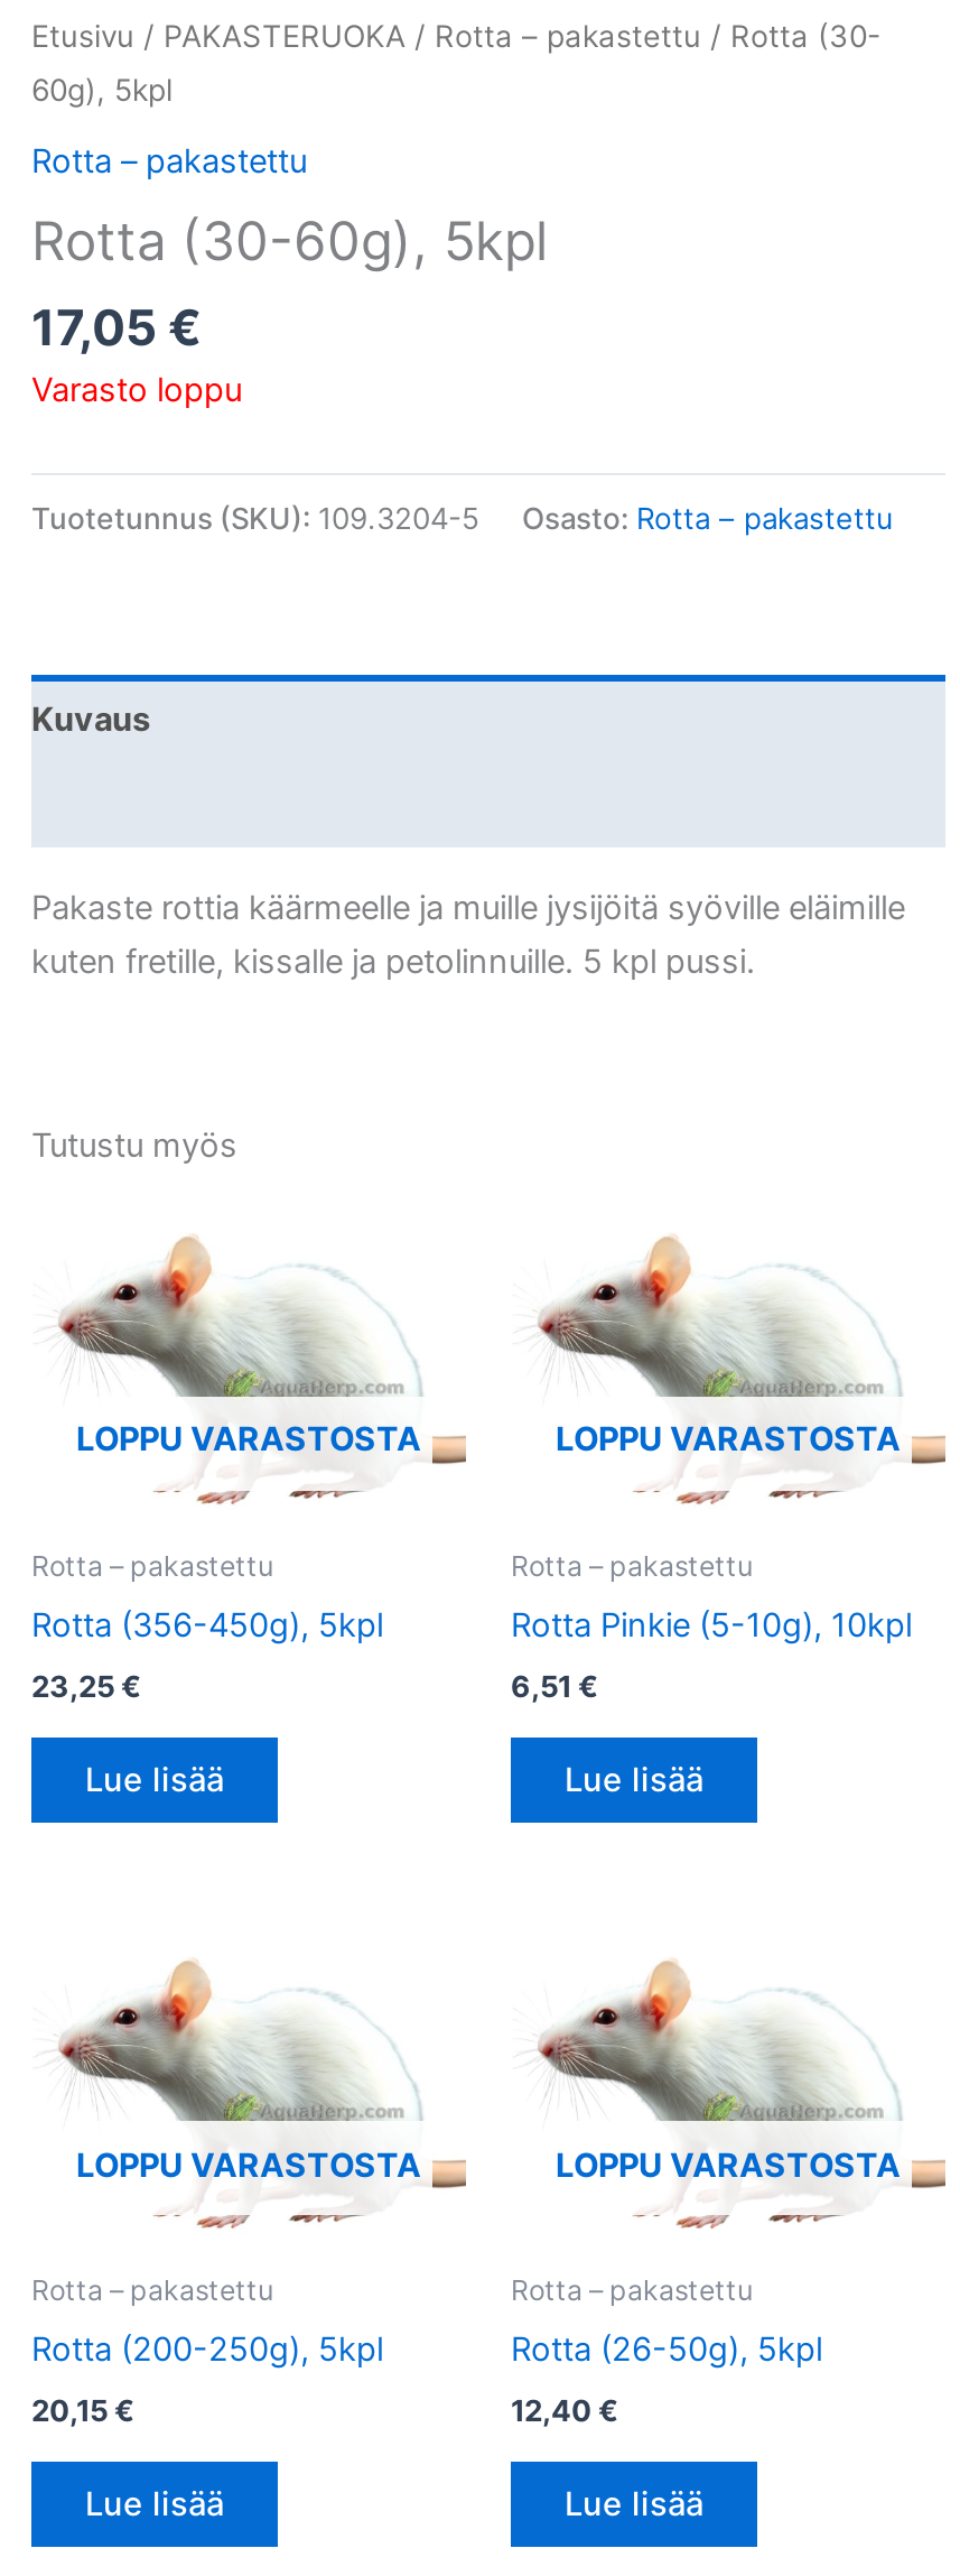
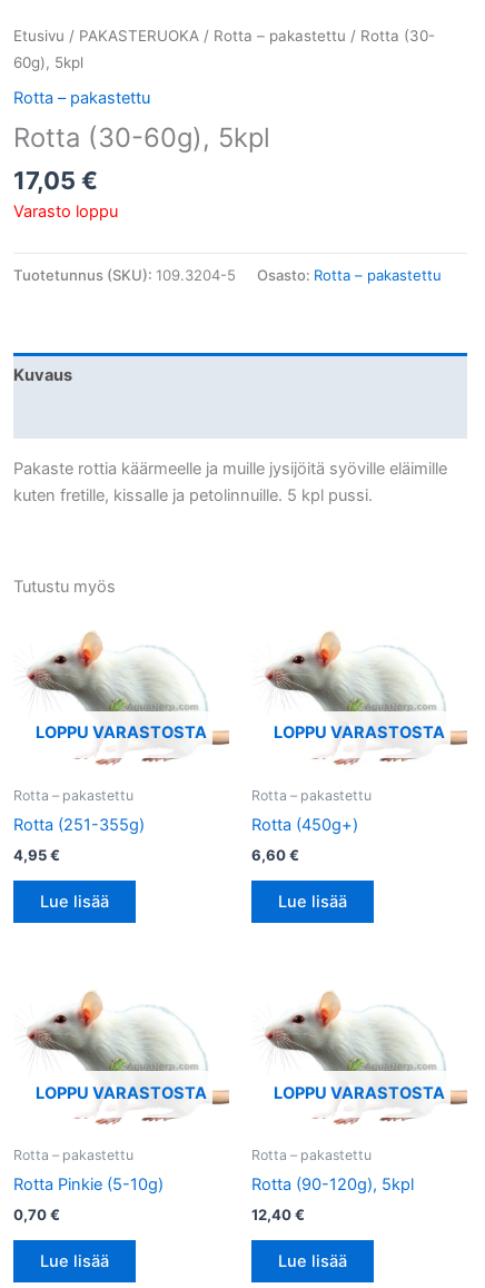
- Rotta (356-450g), 5kpl
+ Rotta (251-355g)

- Rotta Pinkie (5-10g), 10kpl
+ Rotta (450g+)

- 23,25 €
+ 4,95 €

- 6,51 €
+ 6,60 €

- Rotta (200-250g), 5kpl
+ Rotta Pinkie (5-10g)

- Rotta (26-50g), 5kpl
+ Rotta (90-120g), 5kpl

- 20,15 €
+ 0,70 €
